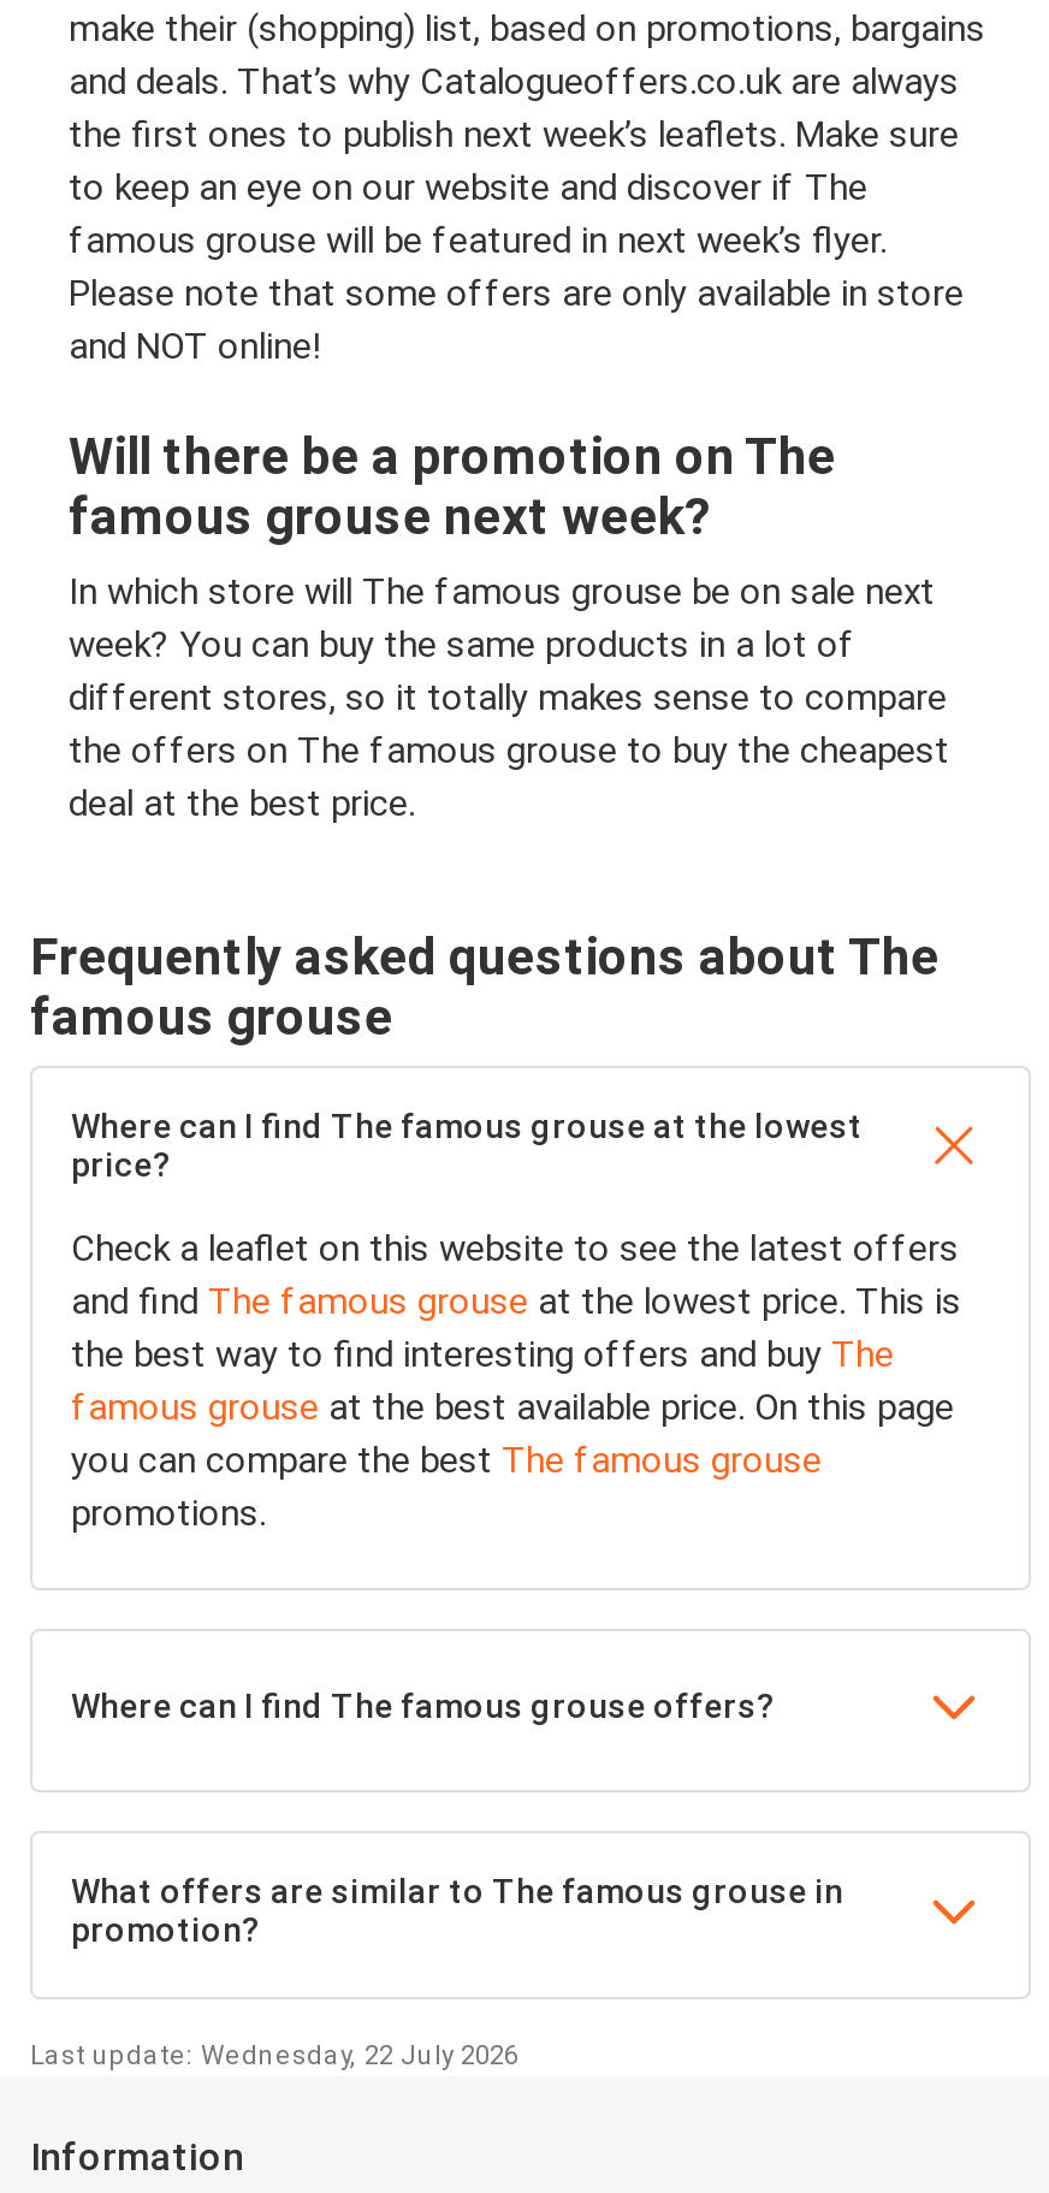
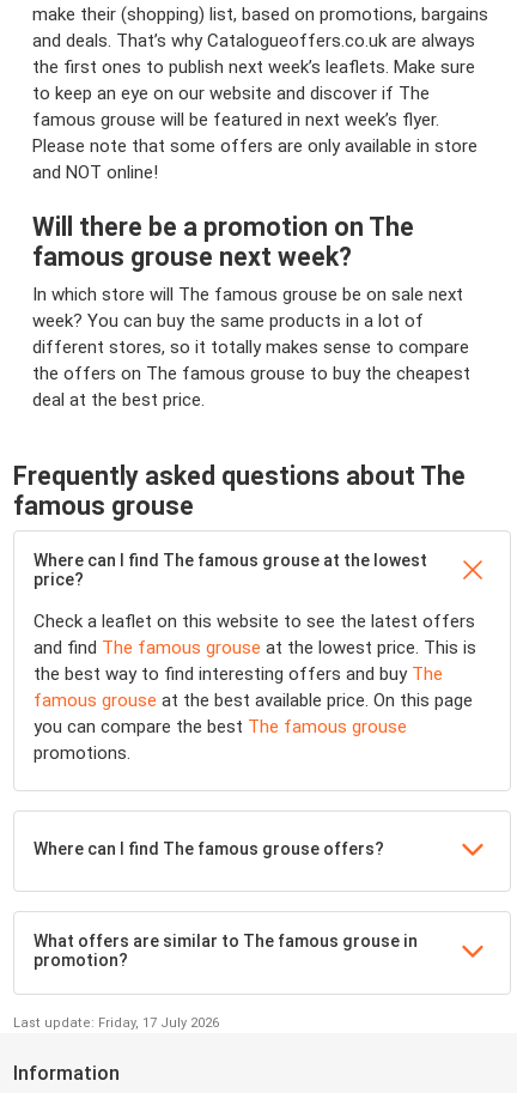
- Last update: Wednesday, 22 July 2026
+ Last update: Friday, 17 July 2026
